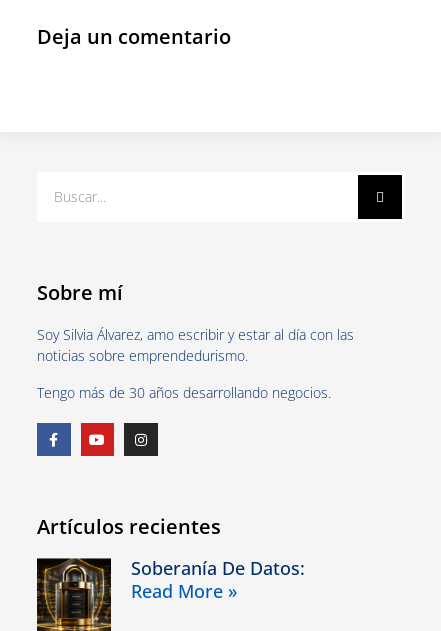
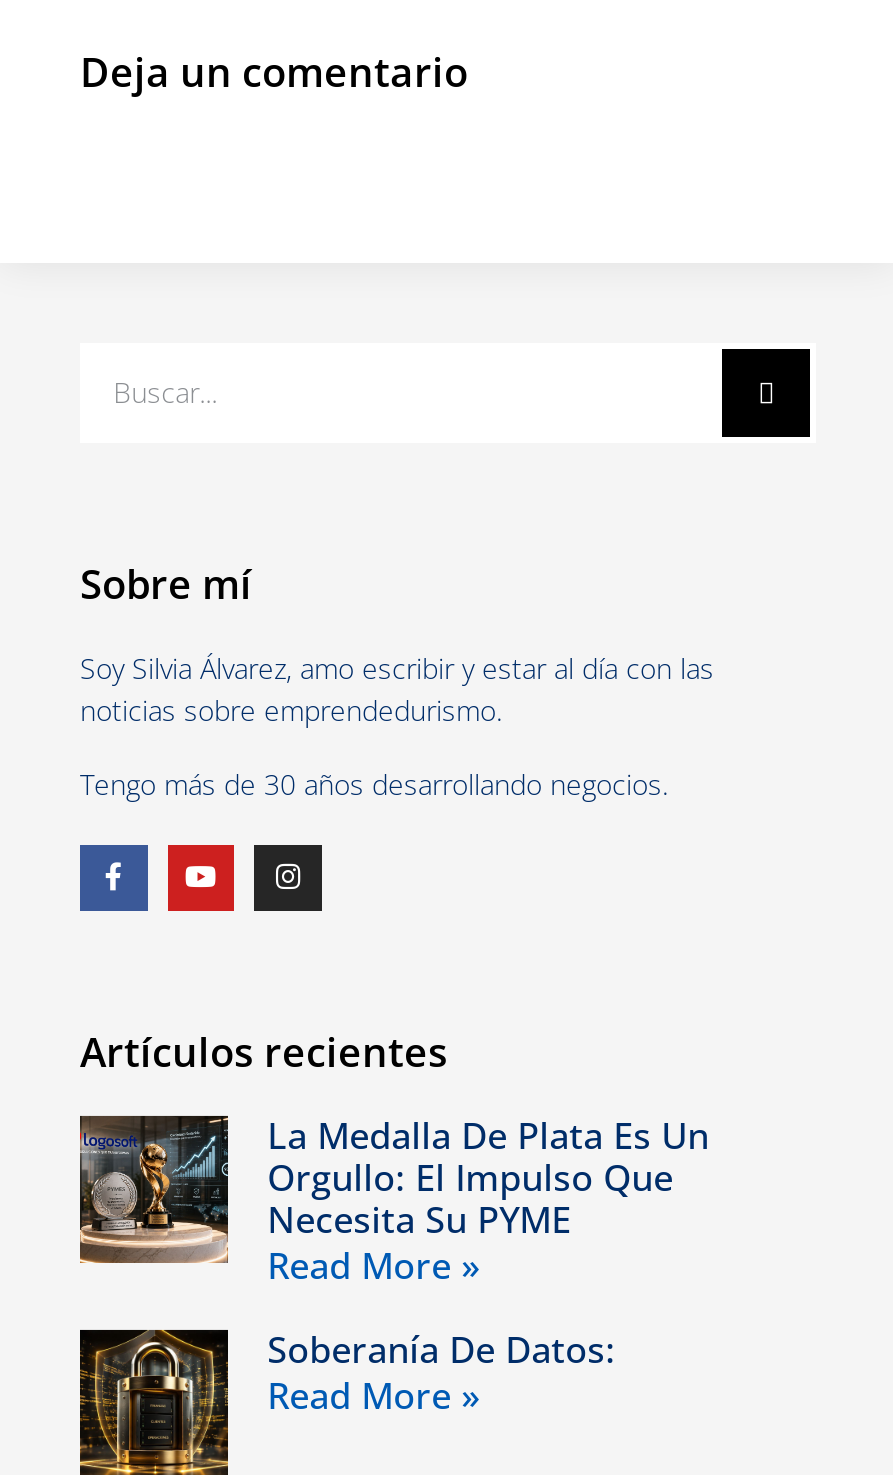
+ [image]
+ La Medalla De Plata Es Un
+ Orgullo: El Impulso Que
+ Necesita Su PYME
+ Read More »
